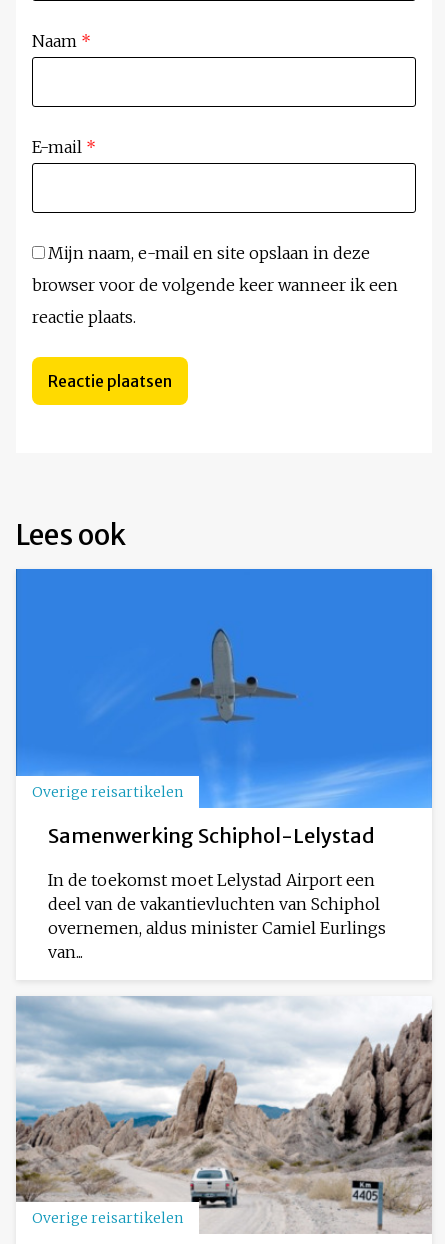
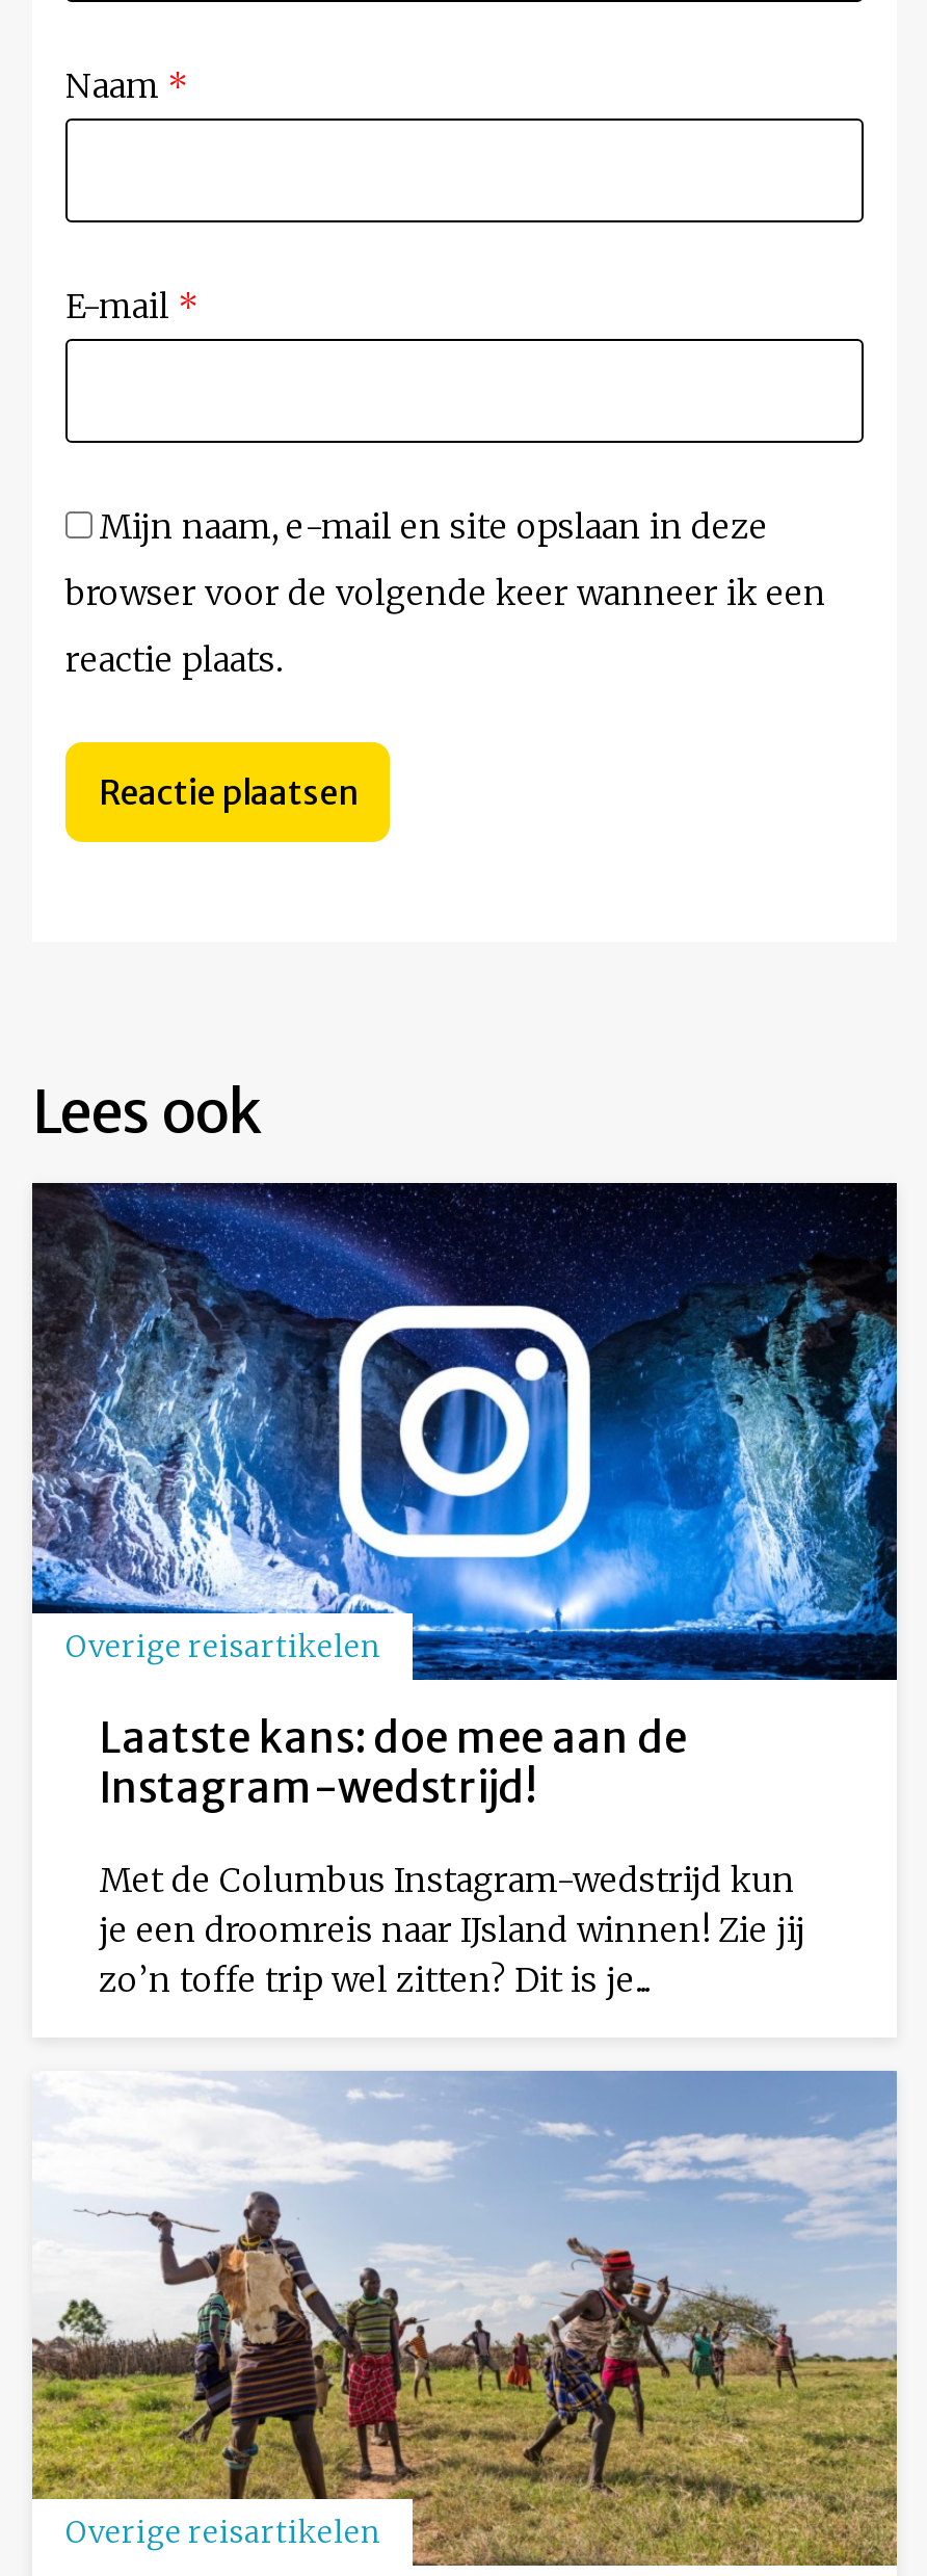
- [image]
- Samenwerking Schiphol-Lelystad
+ [image]
+ Laatste kans: doe mee aan de
+ Instagram-wedstrijd!

- In de toekomst moet Lelystad Airport een
- deel van de vakantievluchten van Schiphol
- overnemen, aldus minister Camiel Eurlings
- van...
+ Met de Columbus Instagram-wedstrijd kun
+ je een droomreis naar IJsland winnen! Zie jij
+ zo’n toffe trip wel zitten? Dit is je...

- [image]
+ [image]
